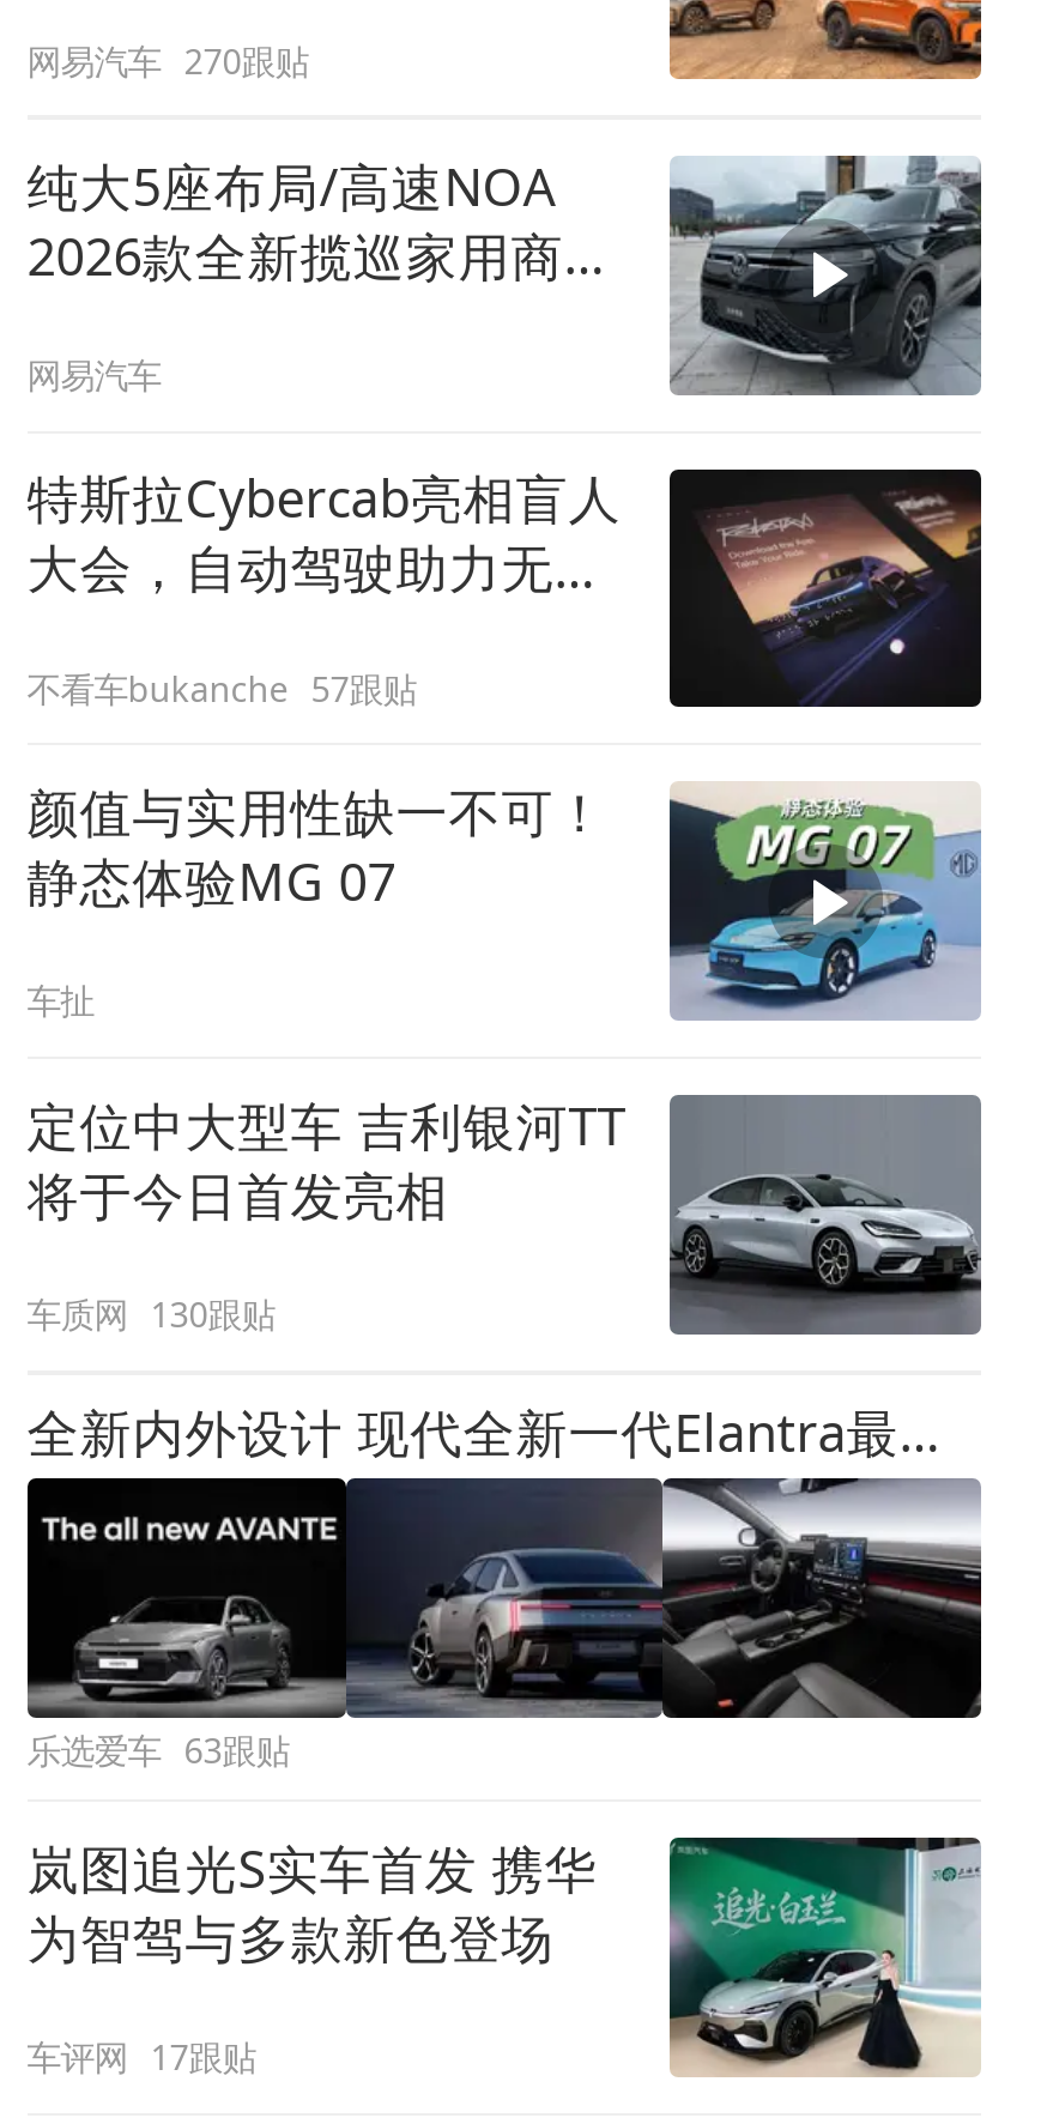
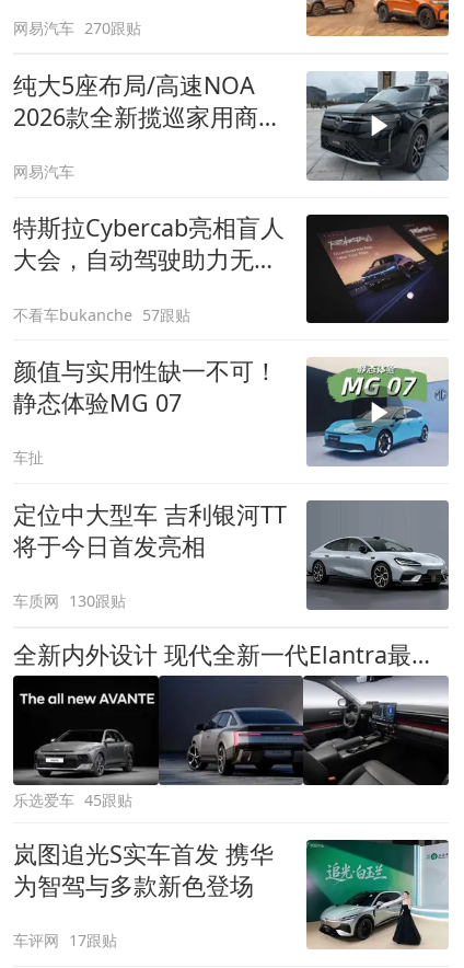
- 乐选爱车 63跟贴
+ 乐选爱车 45跟贴
